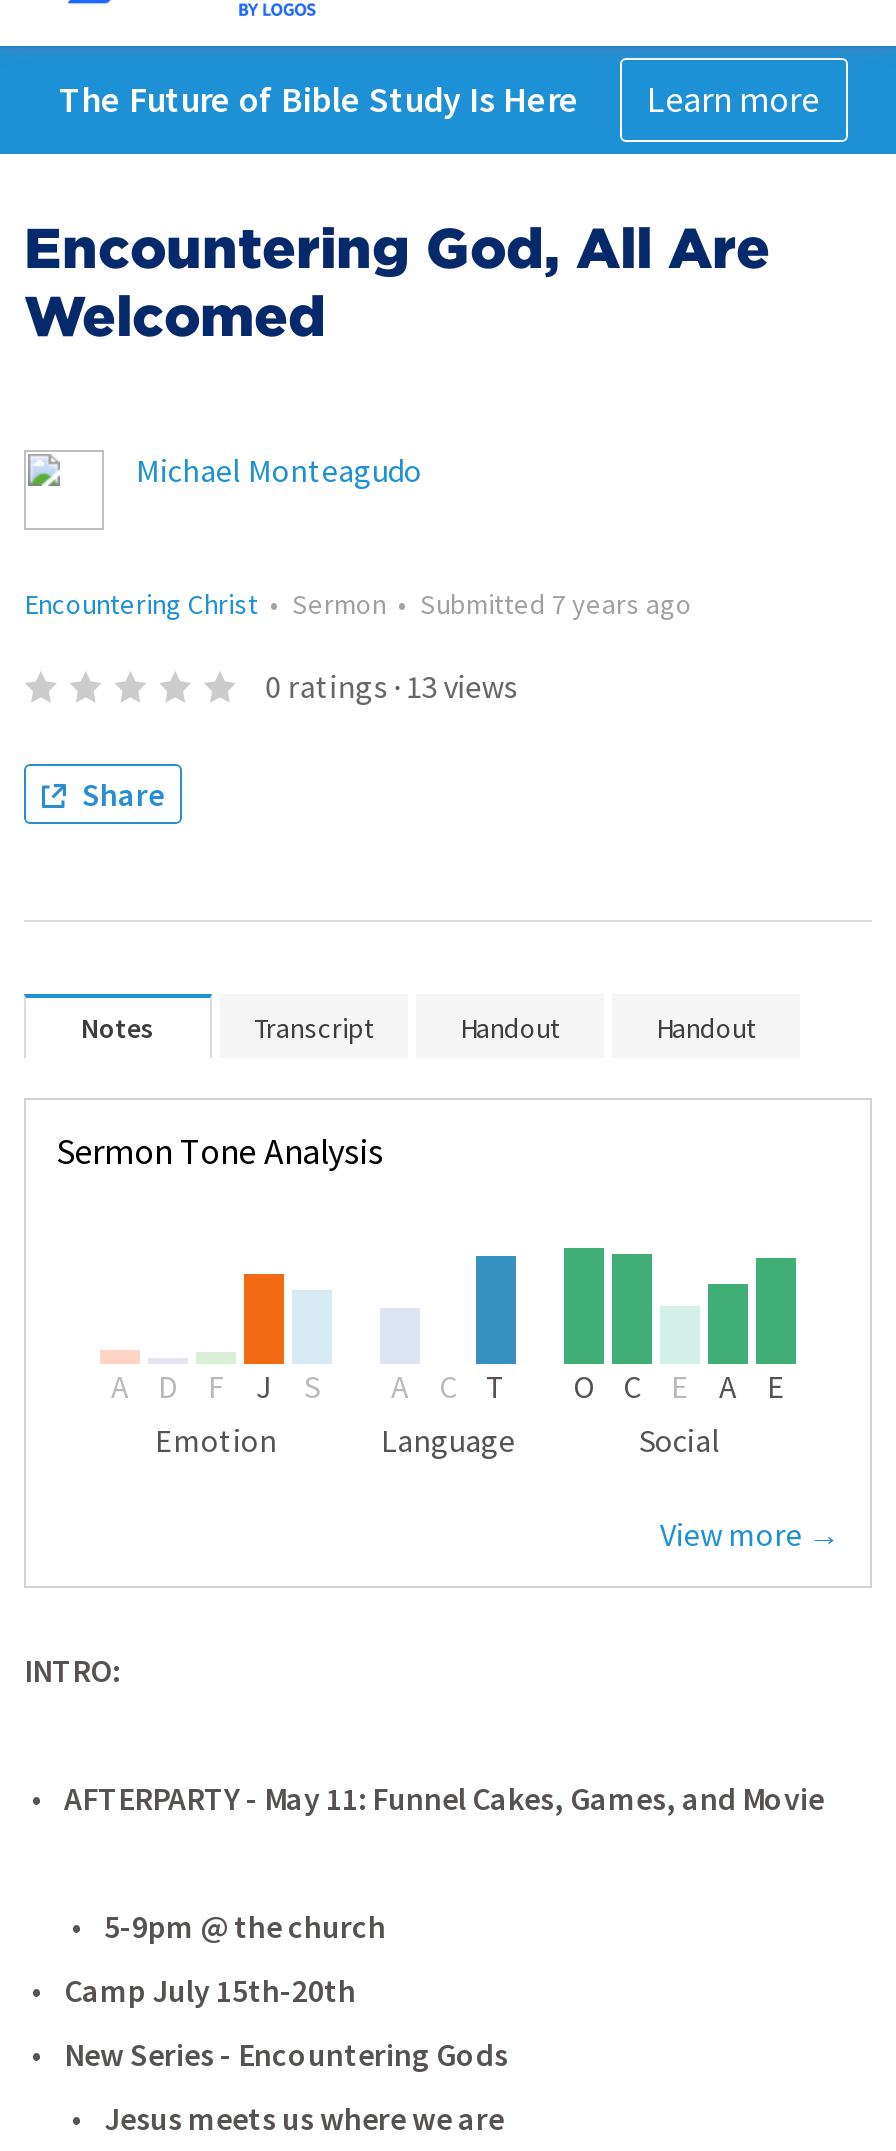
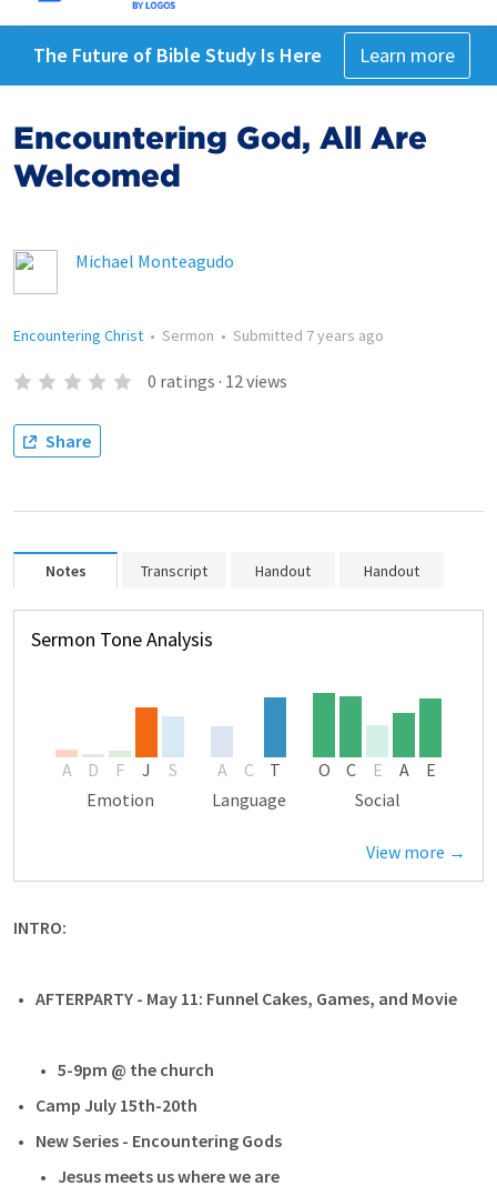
- 0 ratings · 13 views
+ 0 ratings · 12 views
